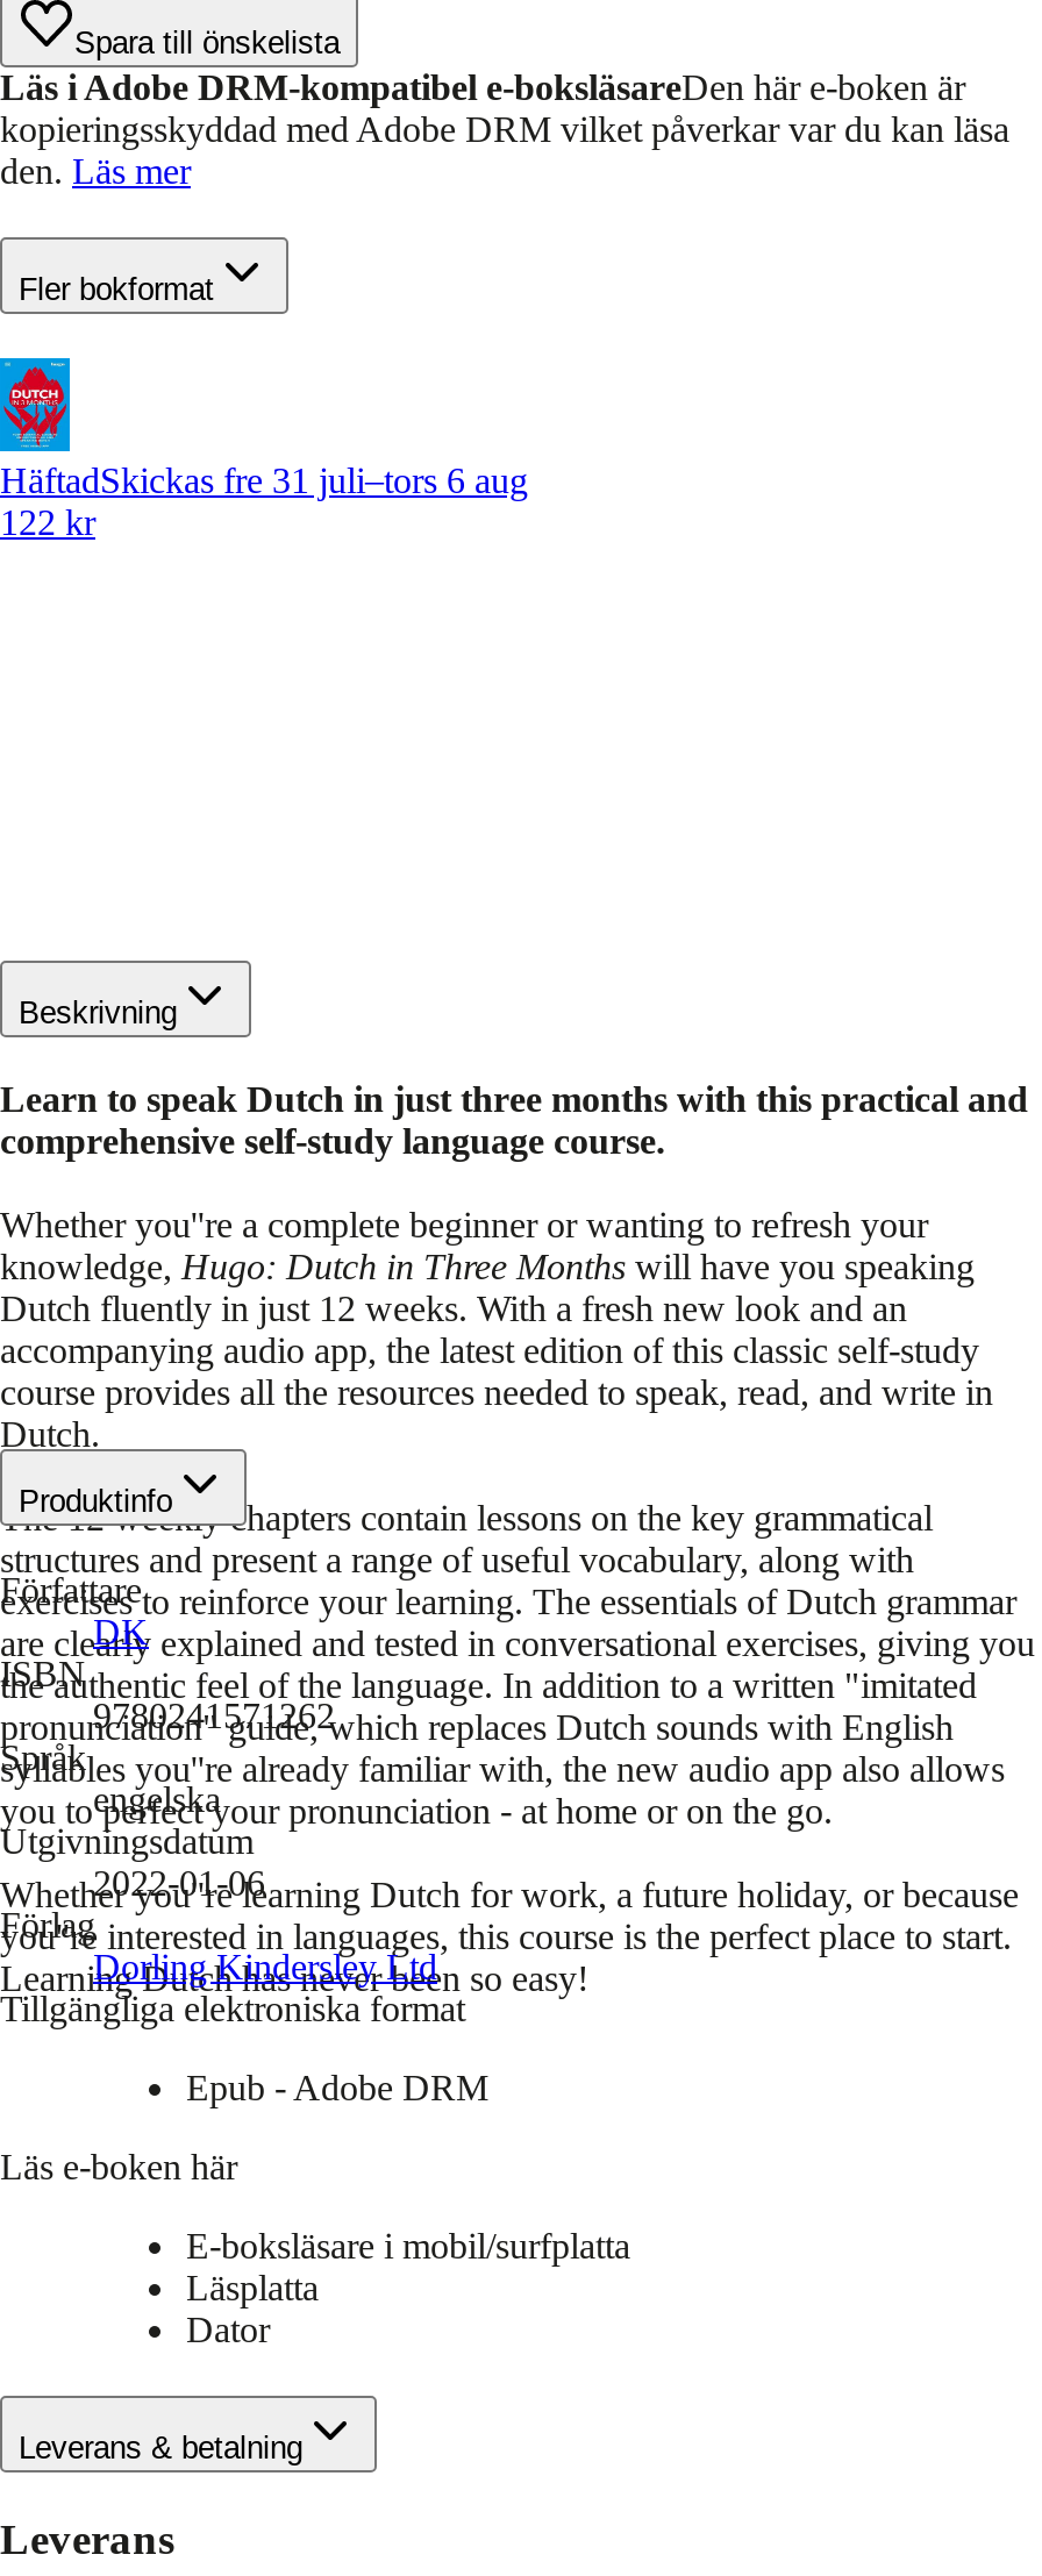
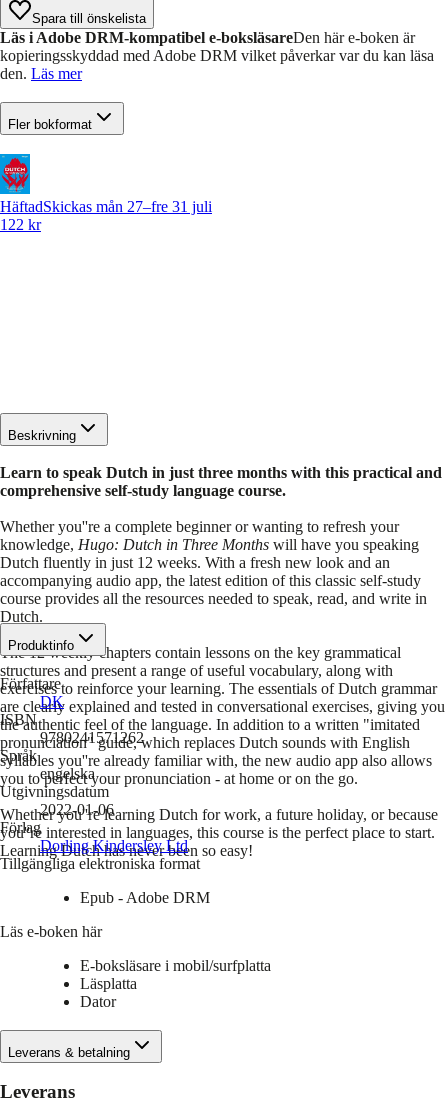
- HäftadSkickas fre 31 juli–tors 6 aug
+ HäftadSkickas mån 27–fre 31 juli
